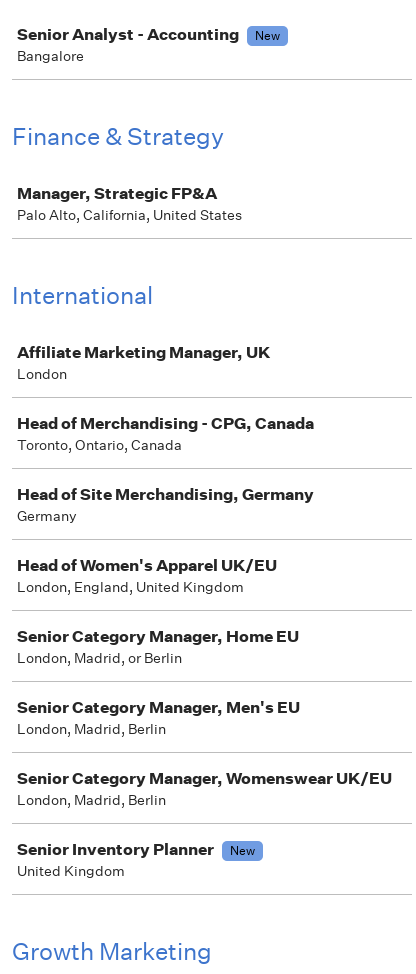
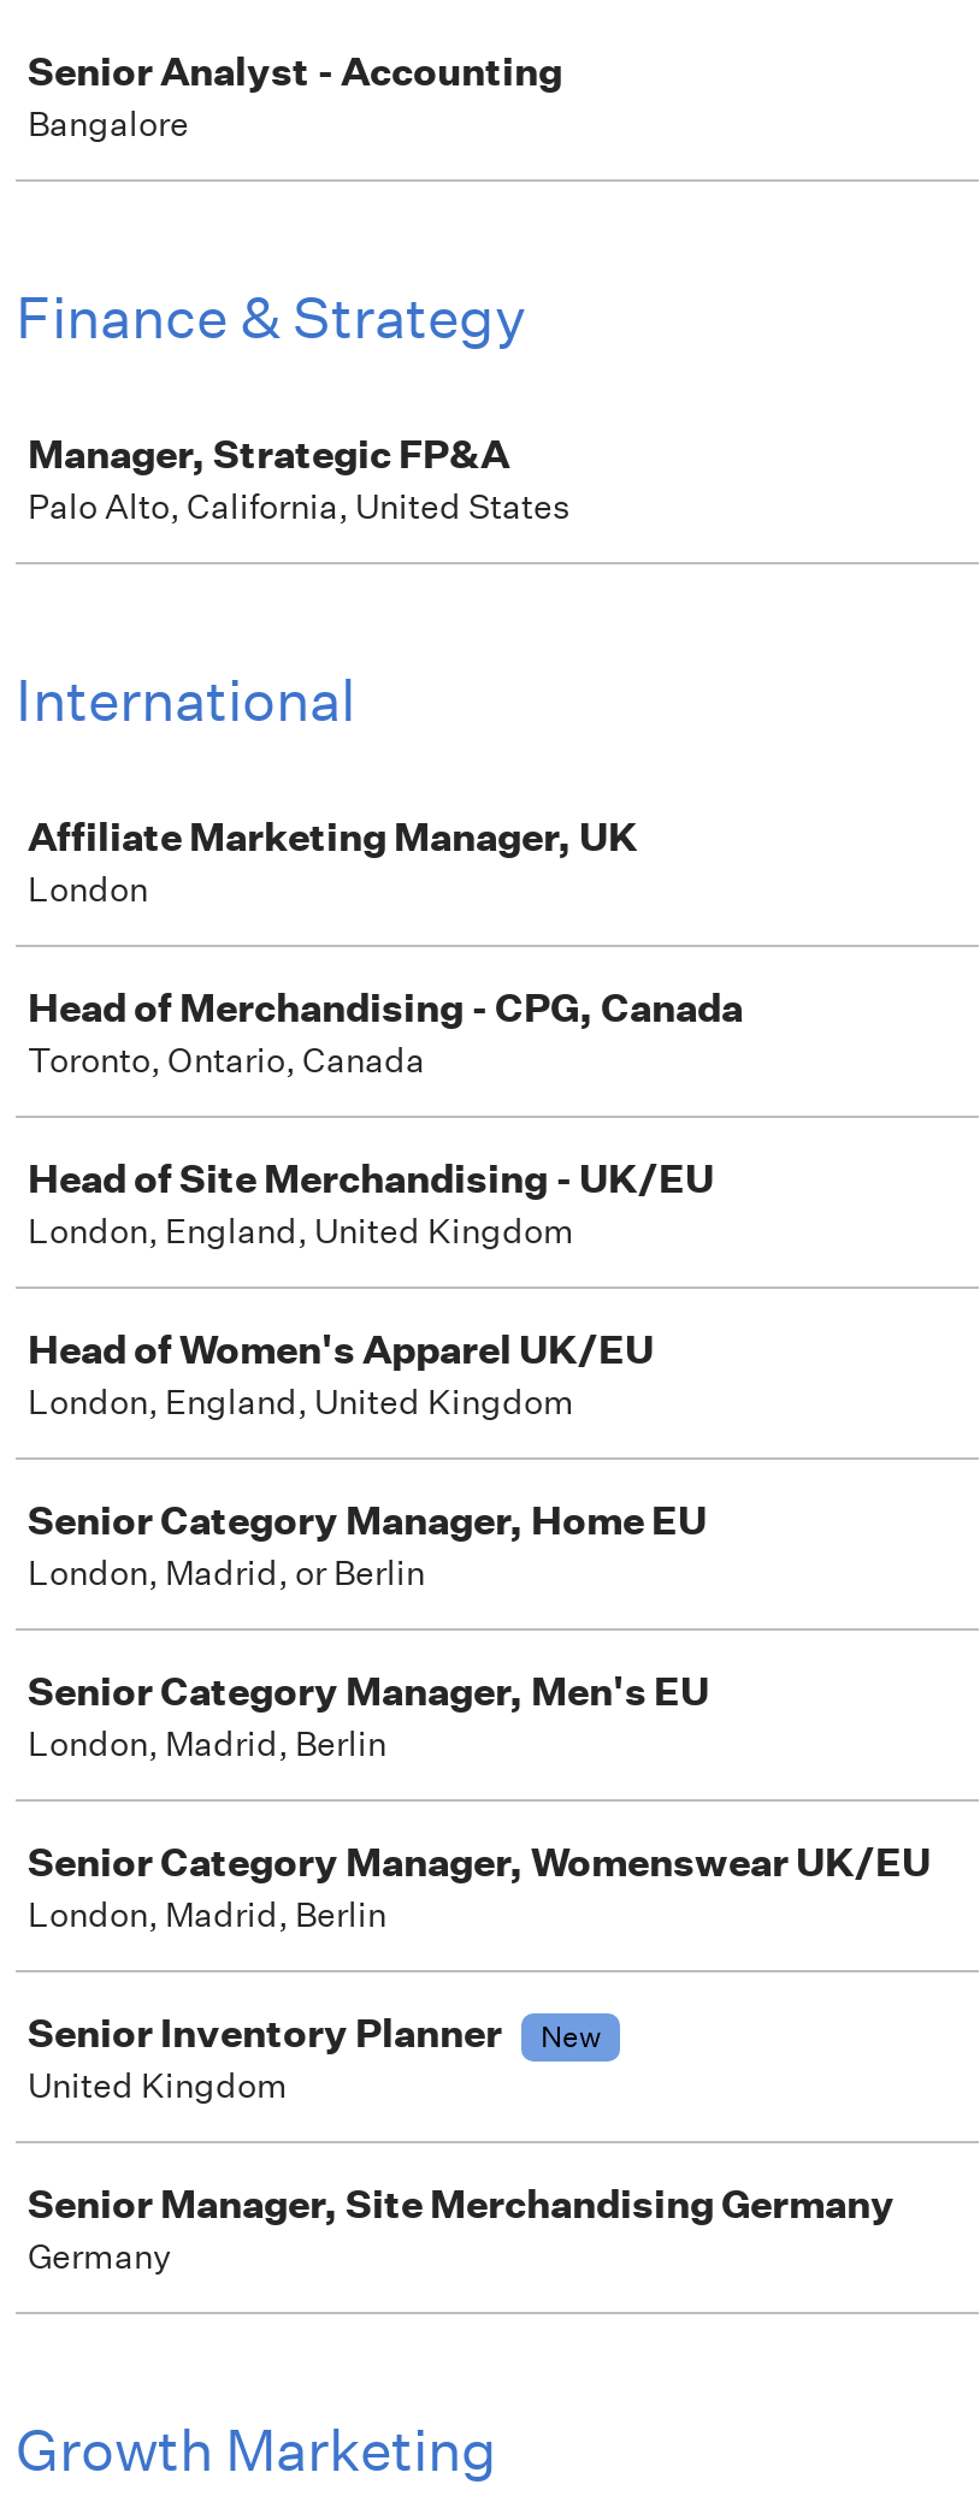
- New

- Head of Site Merchandising, Germany
- Germany
+ Head of Site Merchandising - UK/EU
+ London, England, United Kingdom

+ Senior Manager, Site Merchandising Germany
+ Germany
